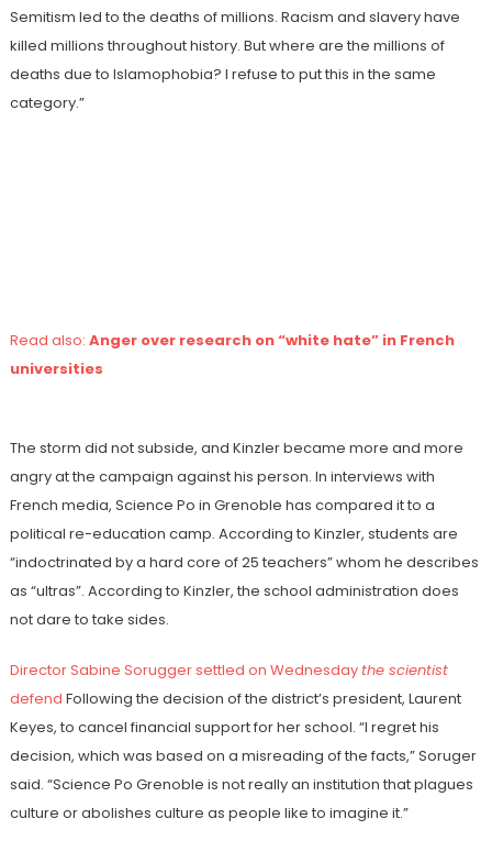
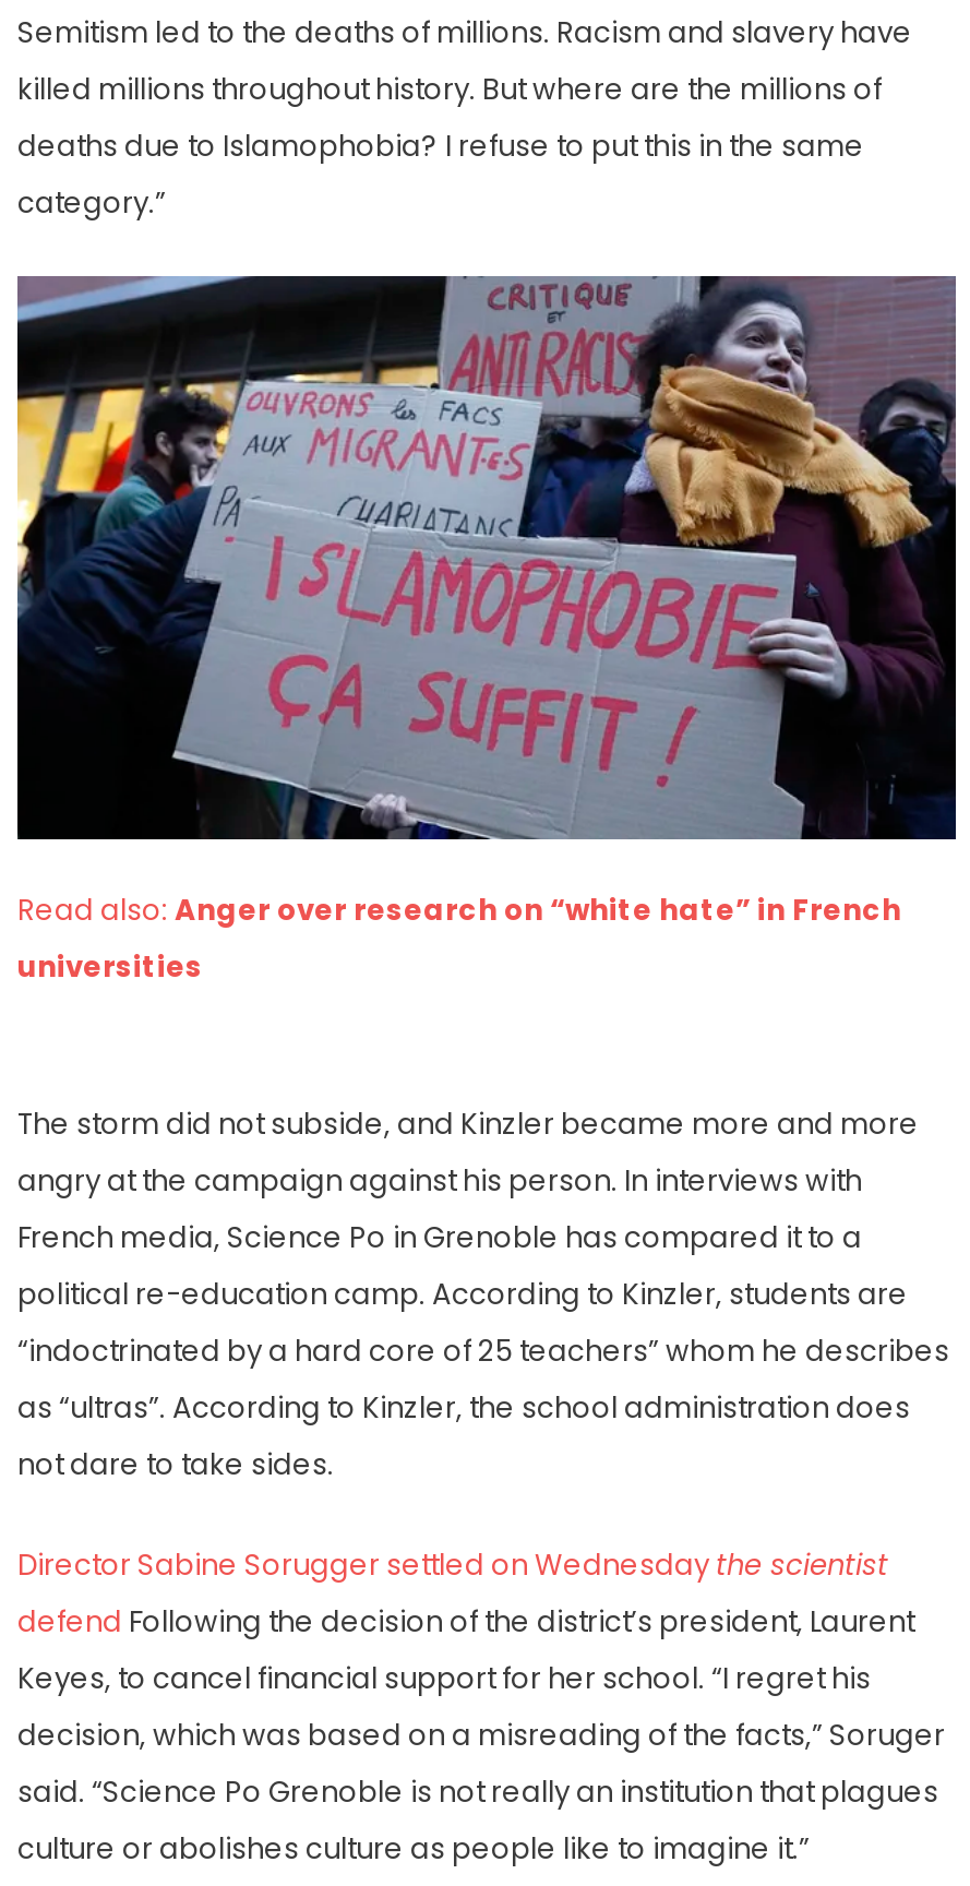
+ [image]
